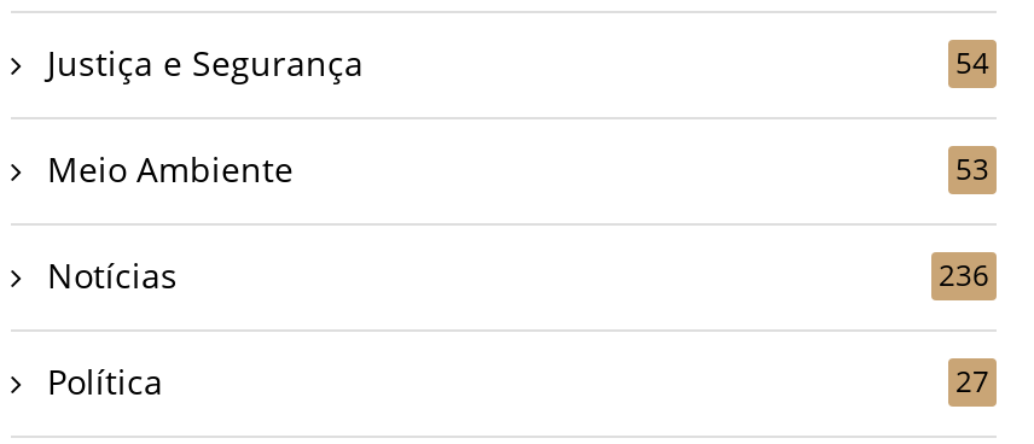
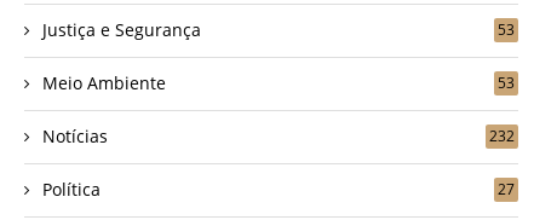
- 54
+ 53

- 236
+ 232
